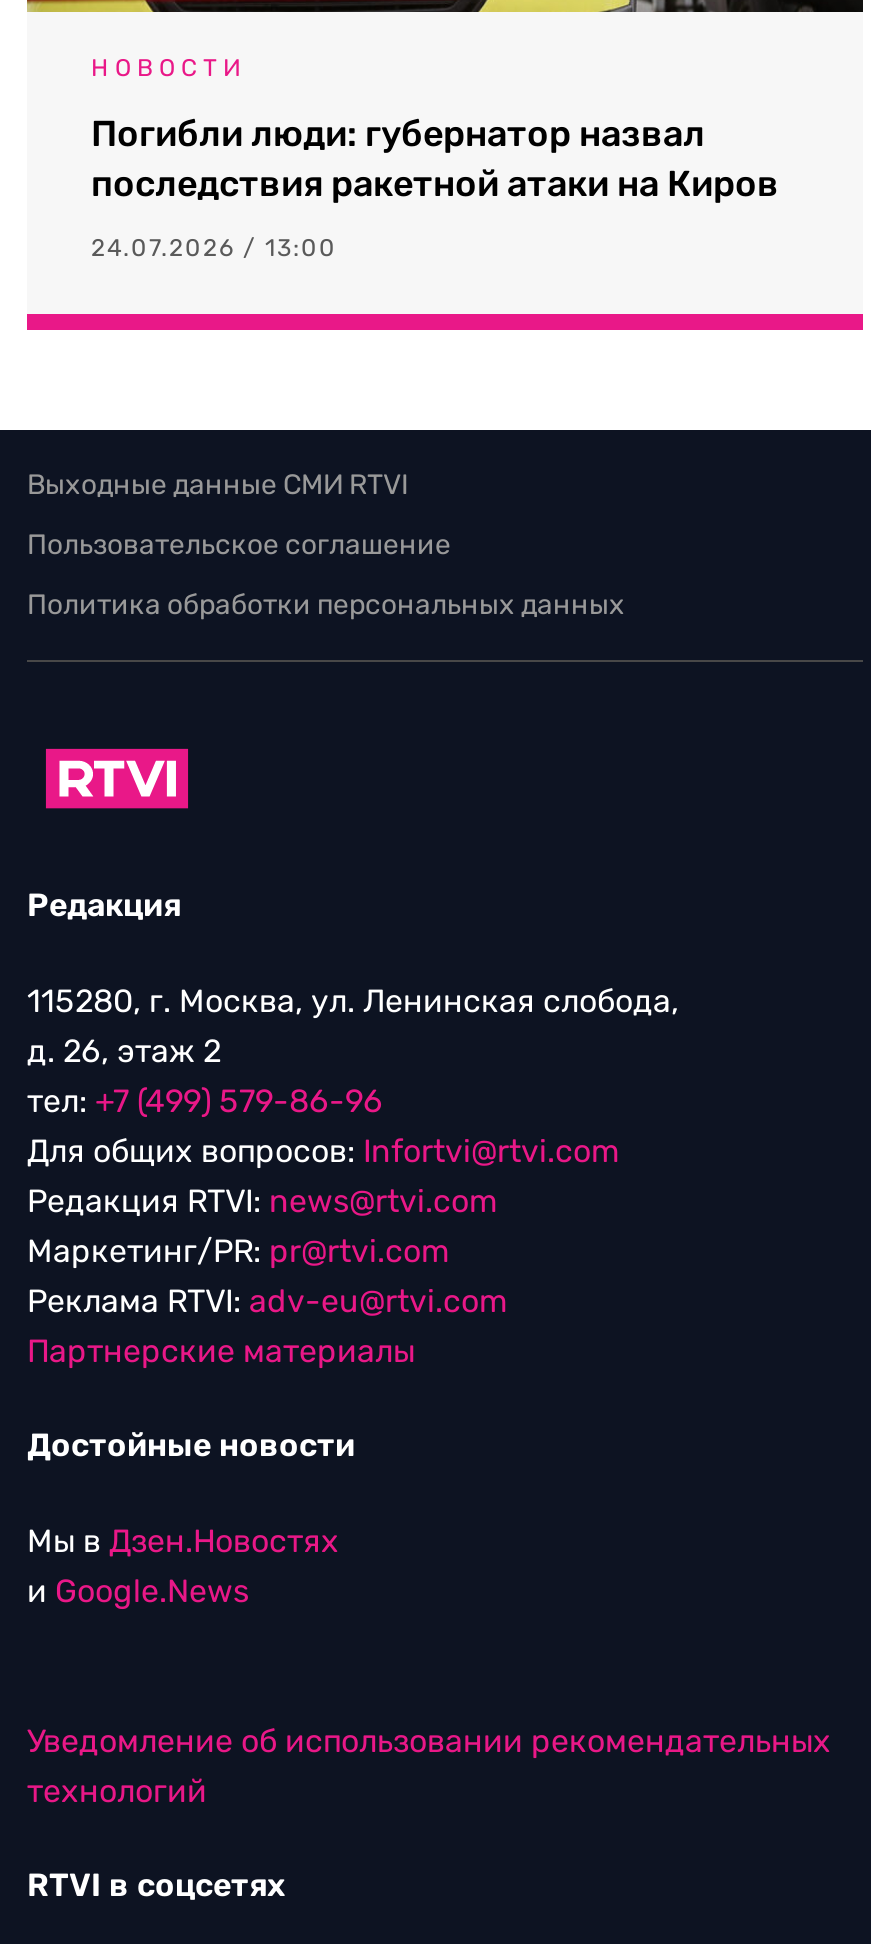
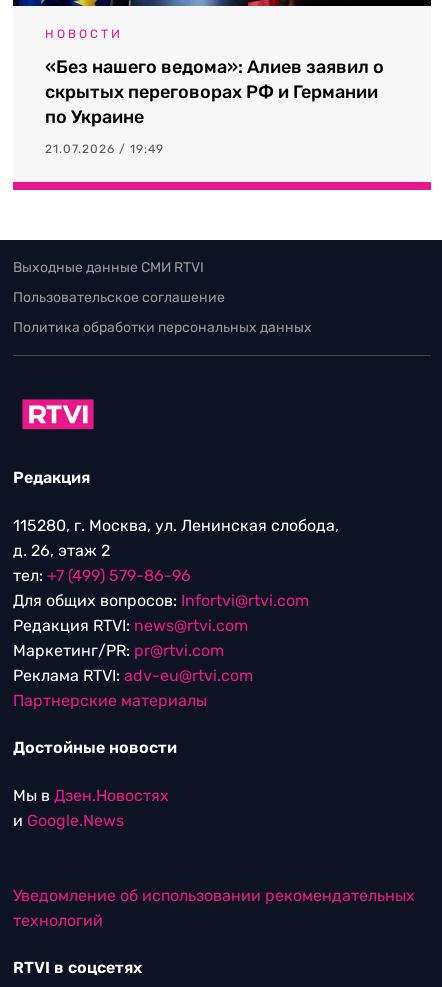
- Погибли люди: губернатор назвал
- последствия ракетной атаки на Киров
+ «Без нашего ведома»: Алиев заявил о
+ скрытых переговорах РФ и Германии
+ по Украине

- 24.07.2026 / 13:00
+ 21.07.2026 / 19:49
